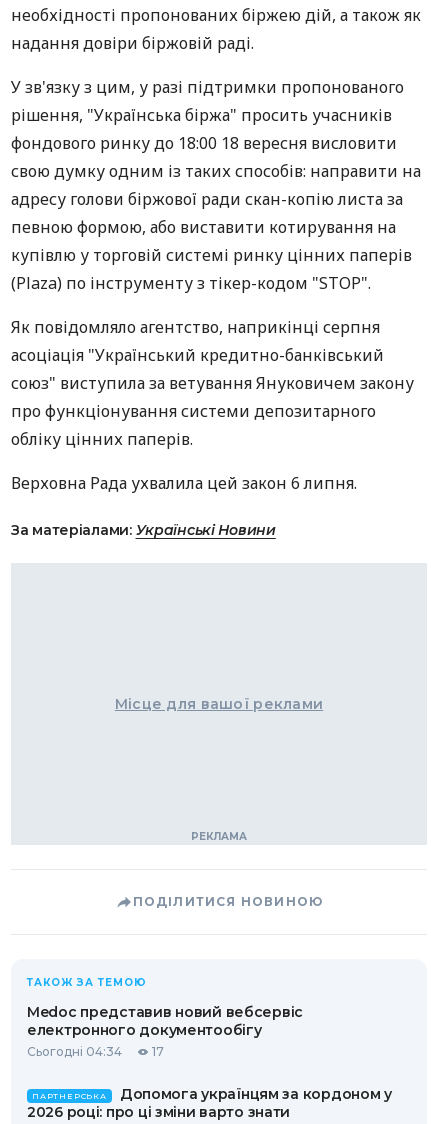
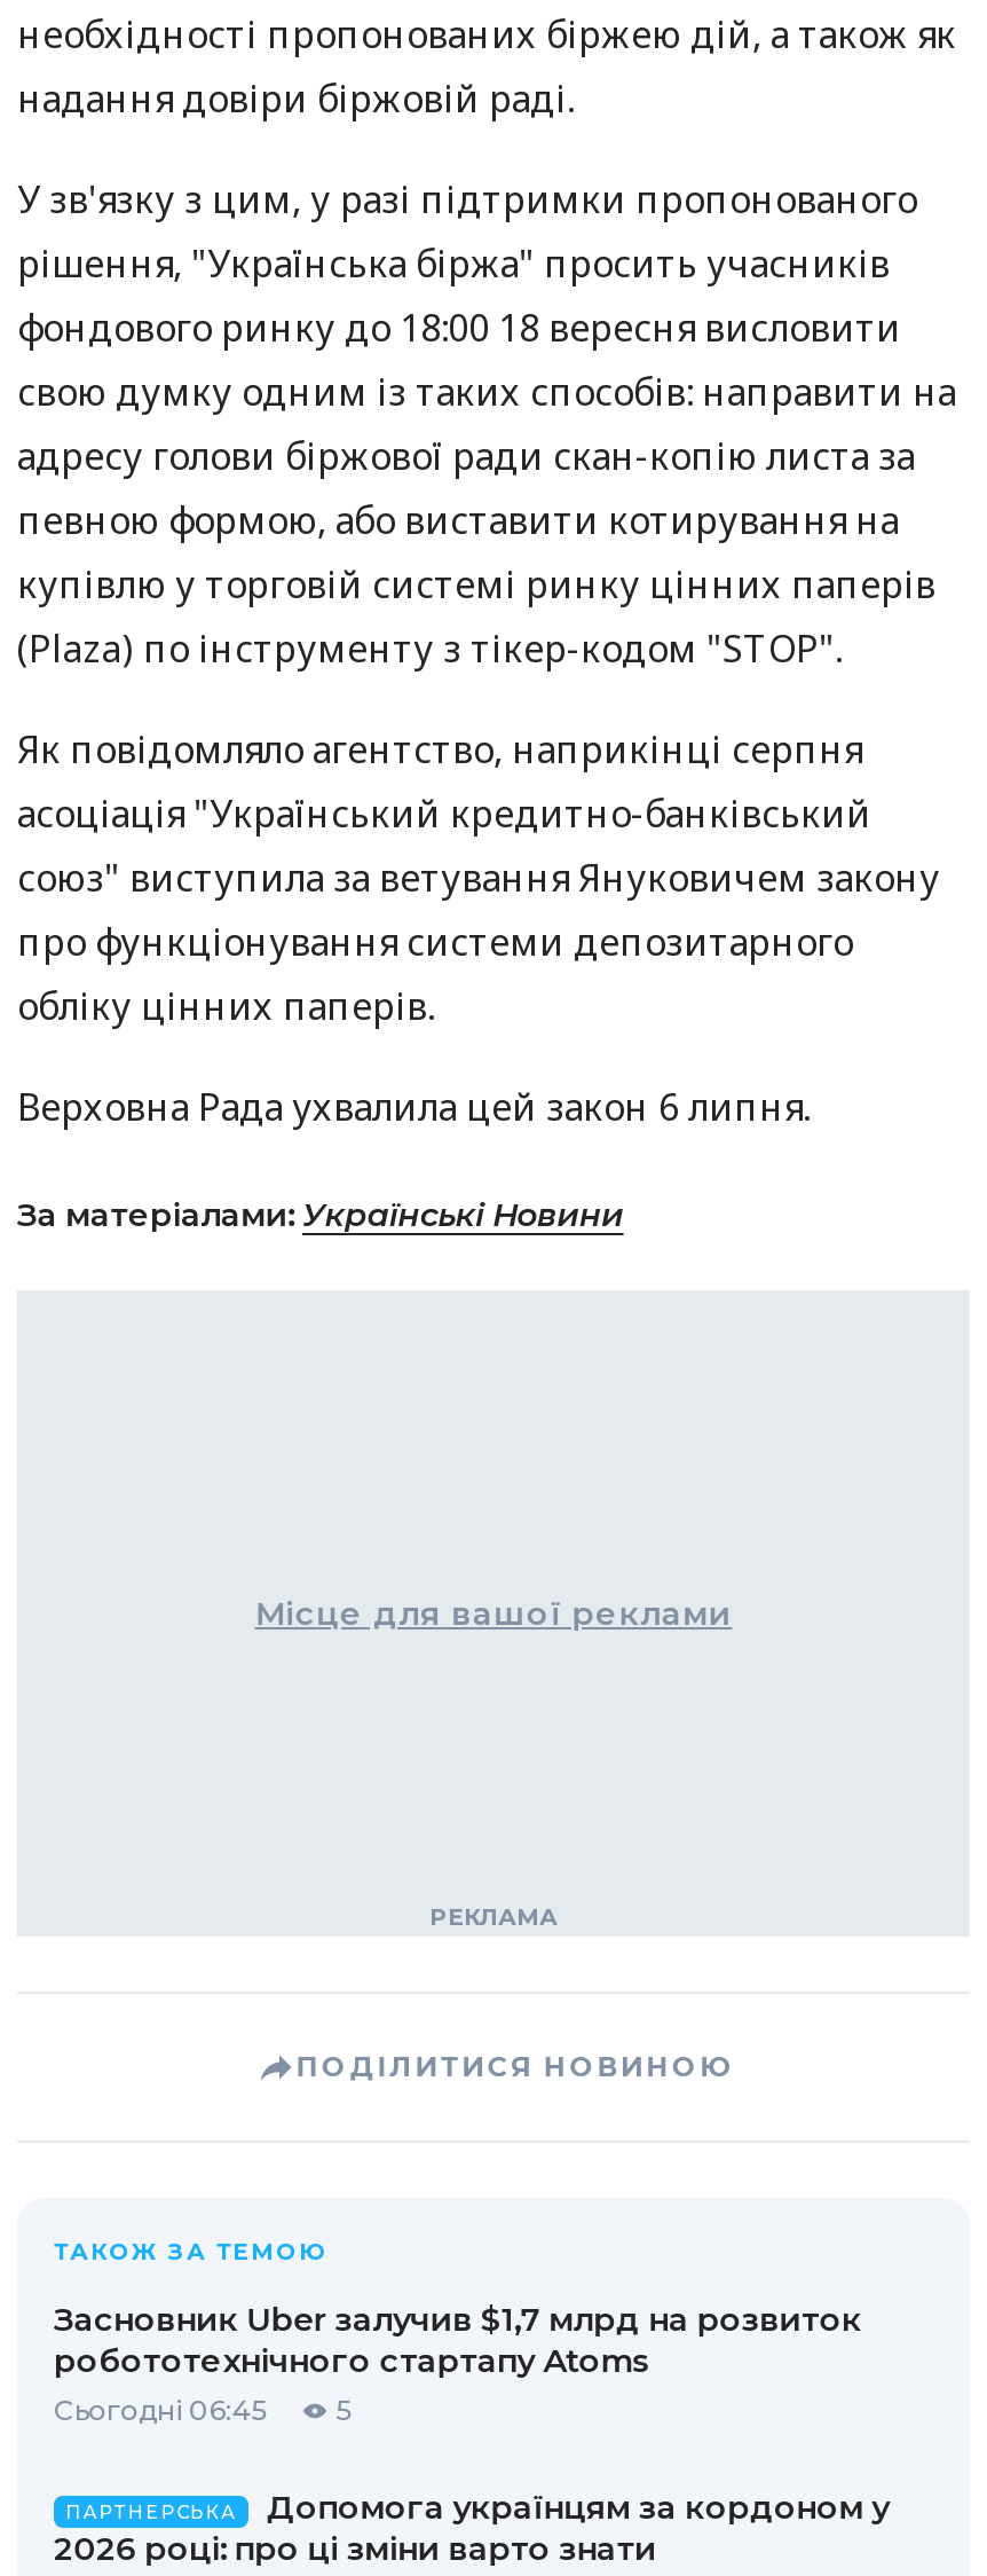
- Medoc представив новий вебсервіс
- електронного документообігу
- Сьогодні 04:34
- 17
+ Засновник Uber залучив $1,7 млрд на розвиток
+ робототехнічного стартапу Atoms
+ Сьогодні 06:45
+ 5
